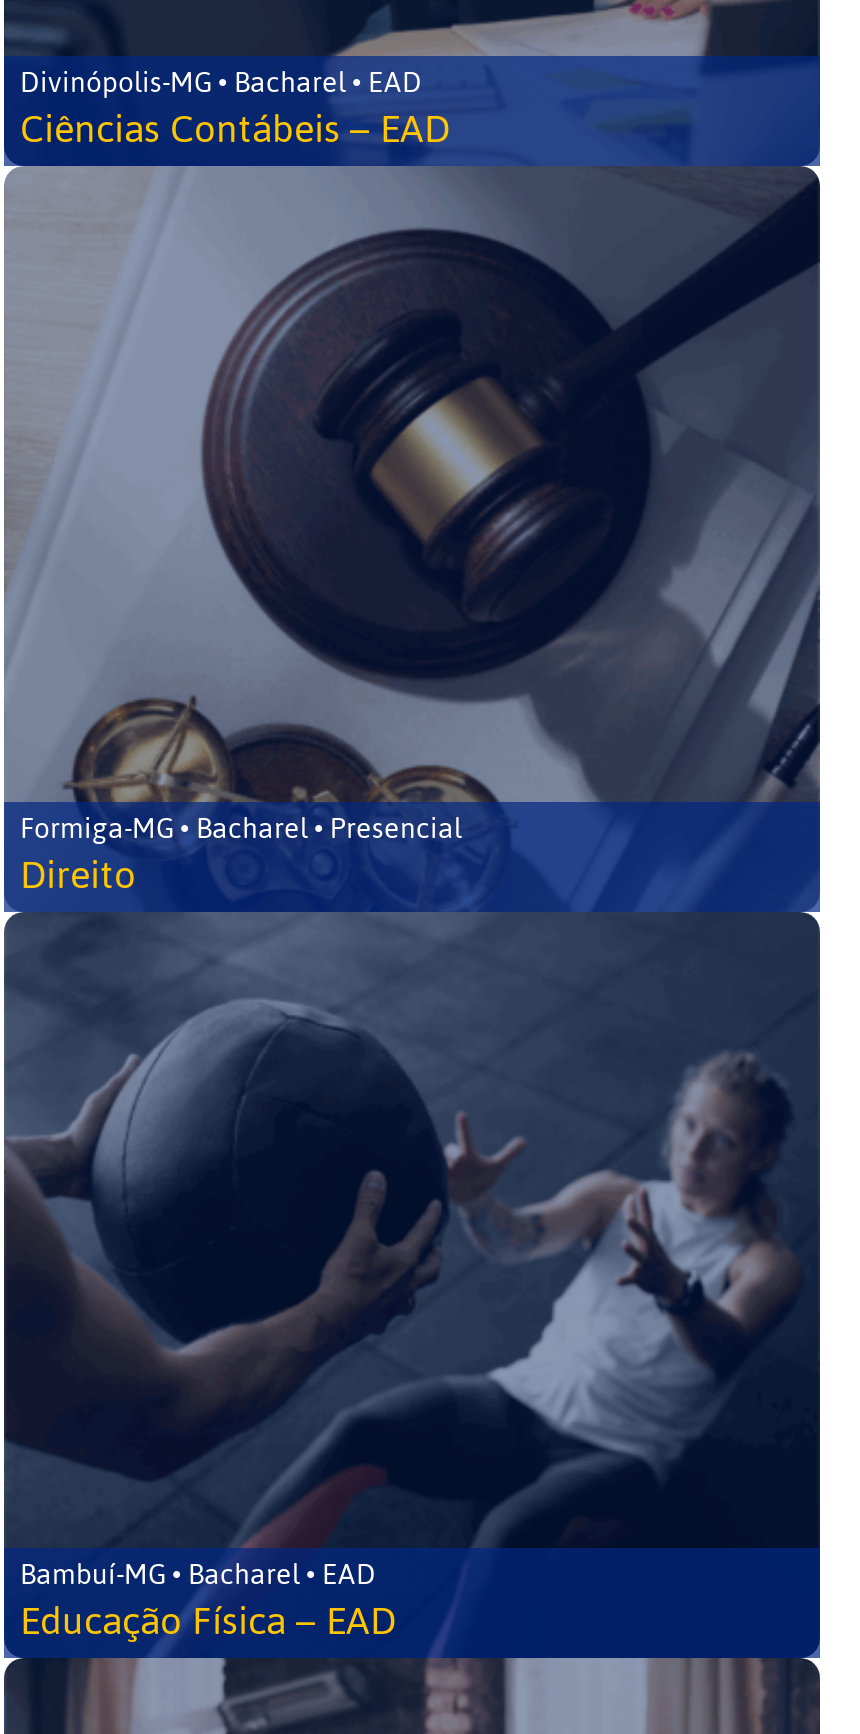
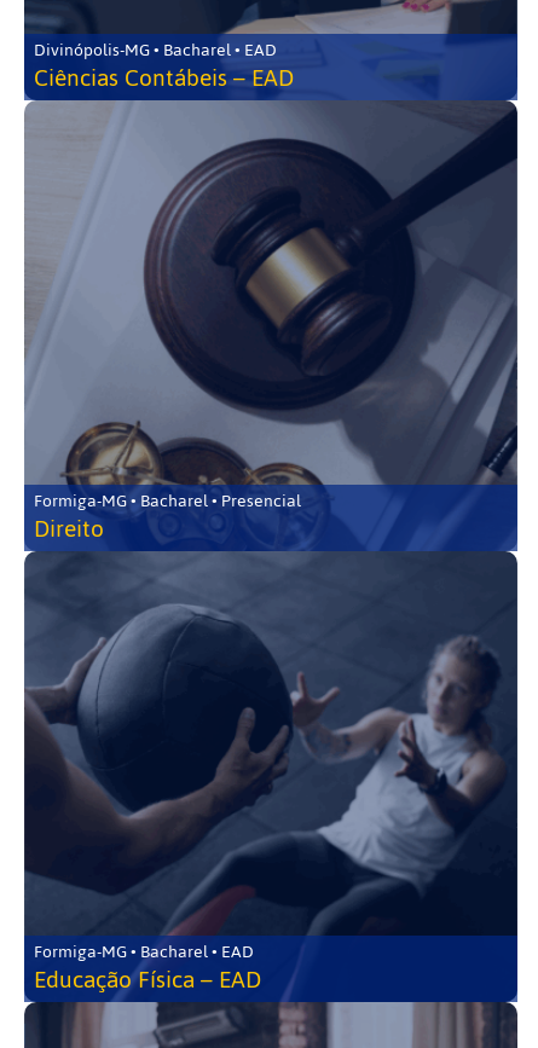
- Bambuí-MG • Bacharel • EAD
+ Formiga-MG • Bacharel • EAD
